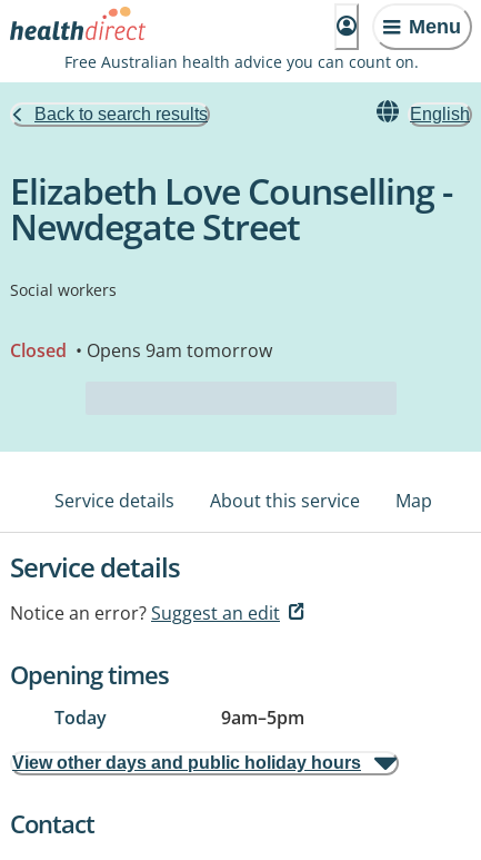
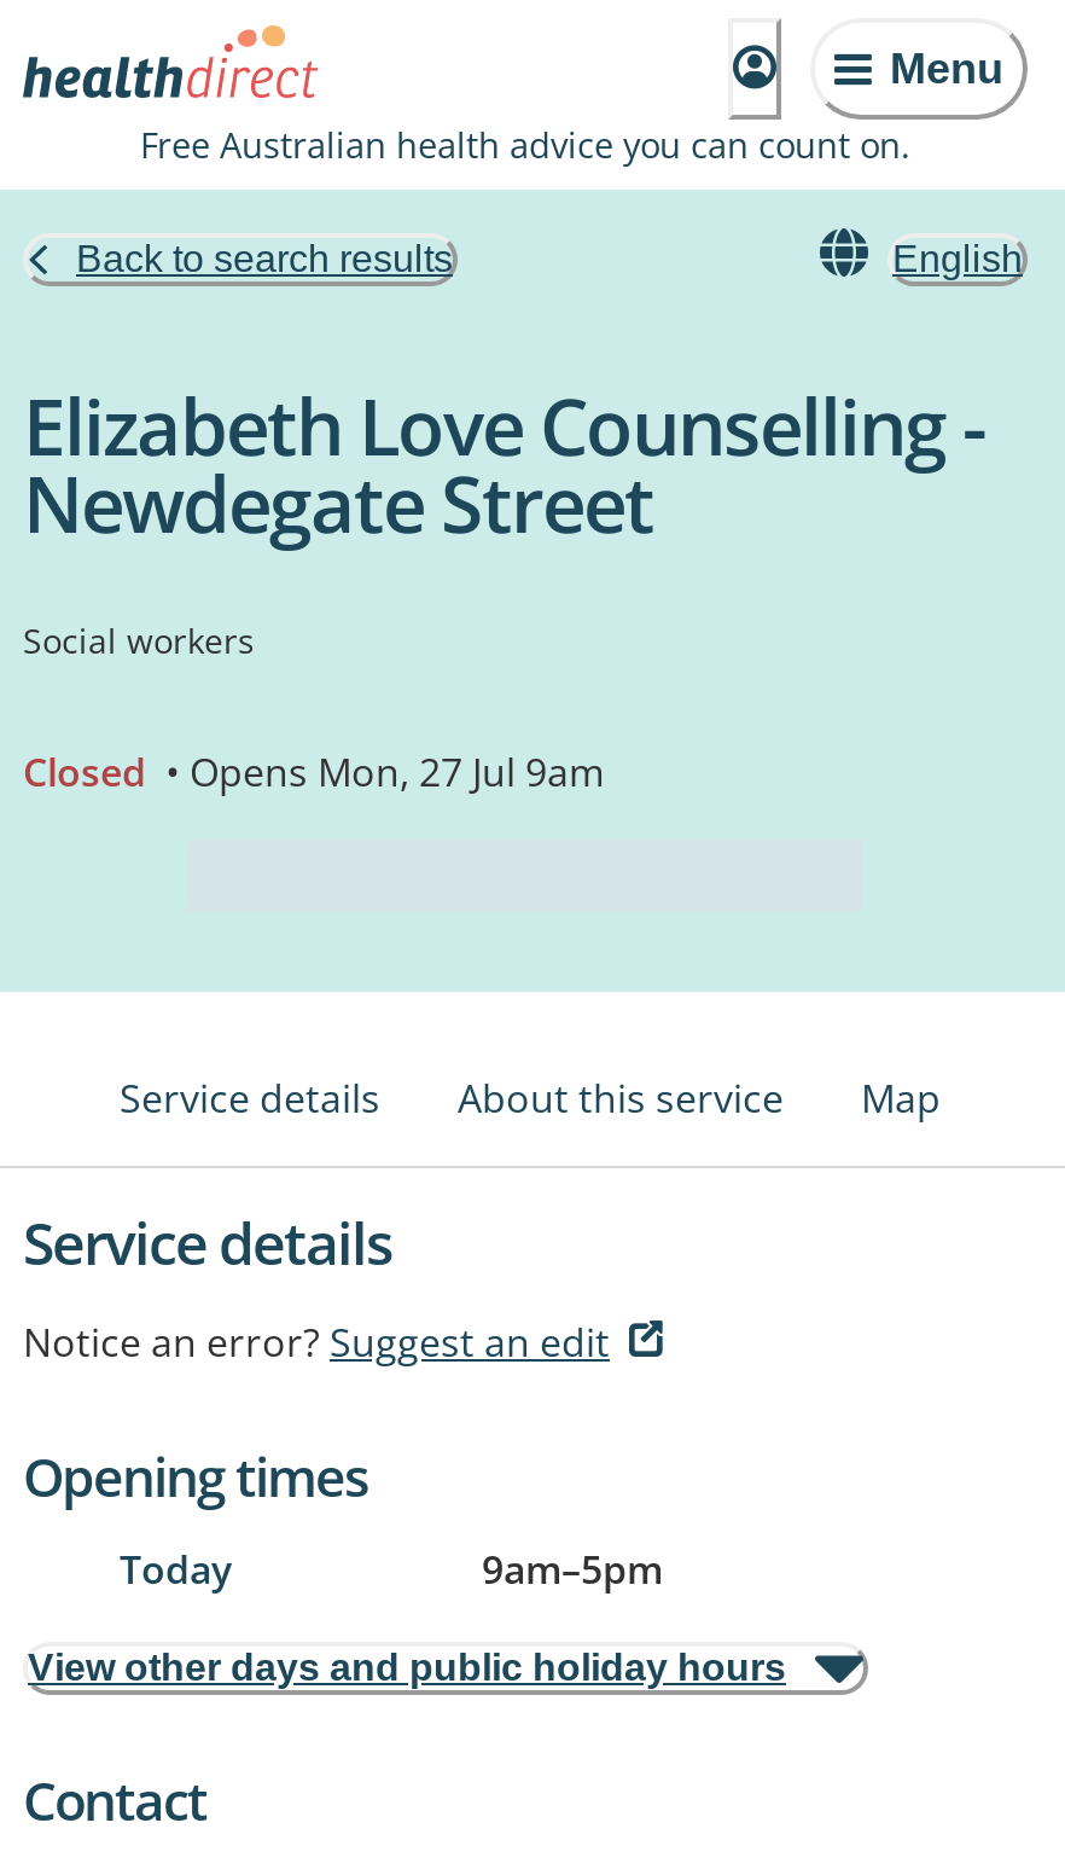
- Closed • Opens 9am tomorrow
+ Closed • Opens Mon, 27 Jul 9am
